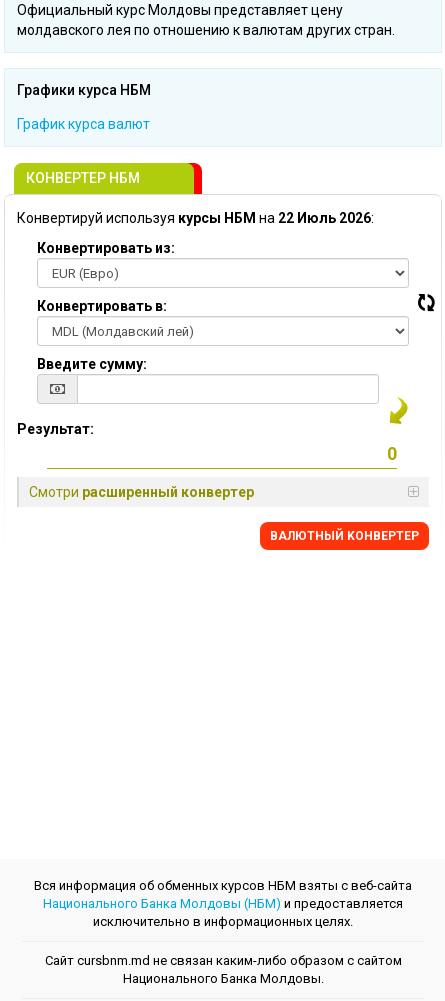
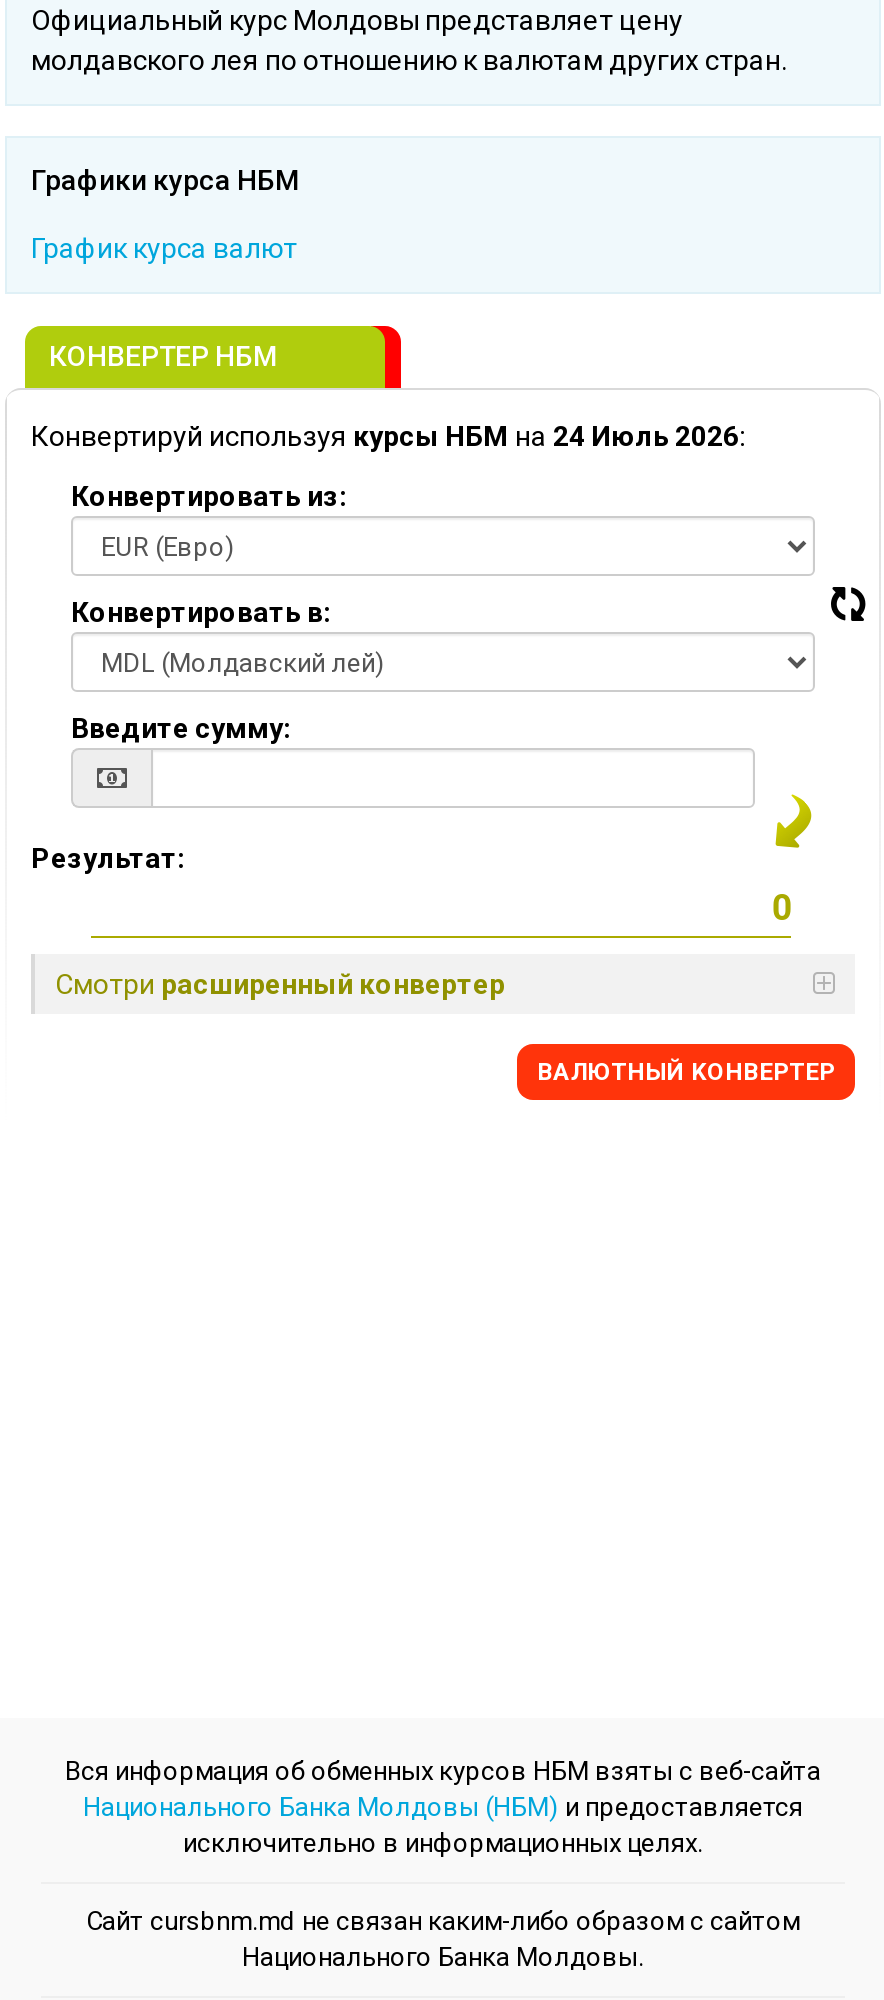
- Конвертируй используя курсы НБМ на 22 Июль 2026:
+ Конвертируй используя курсы НБМ на 24 Июль 2026:
